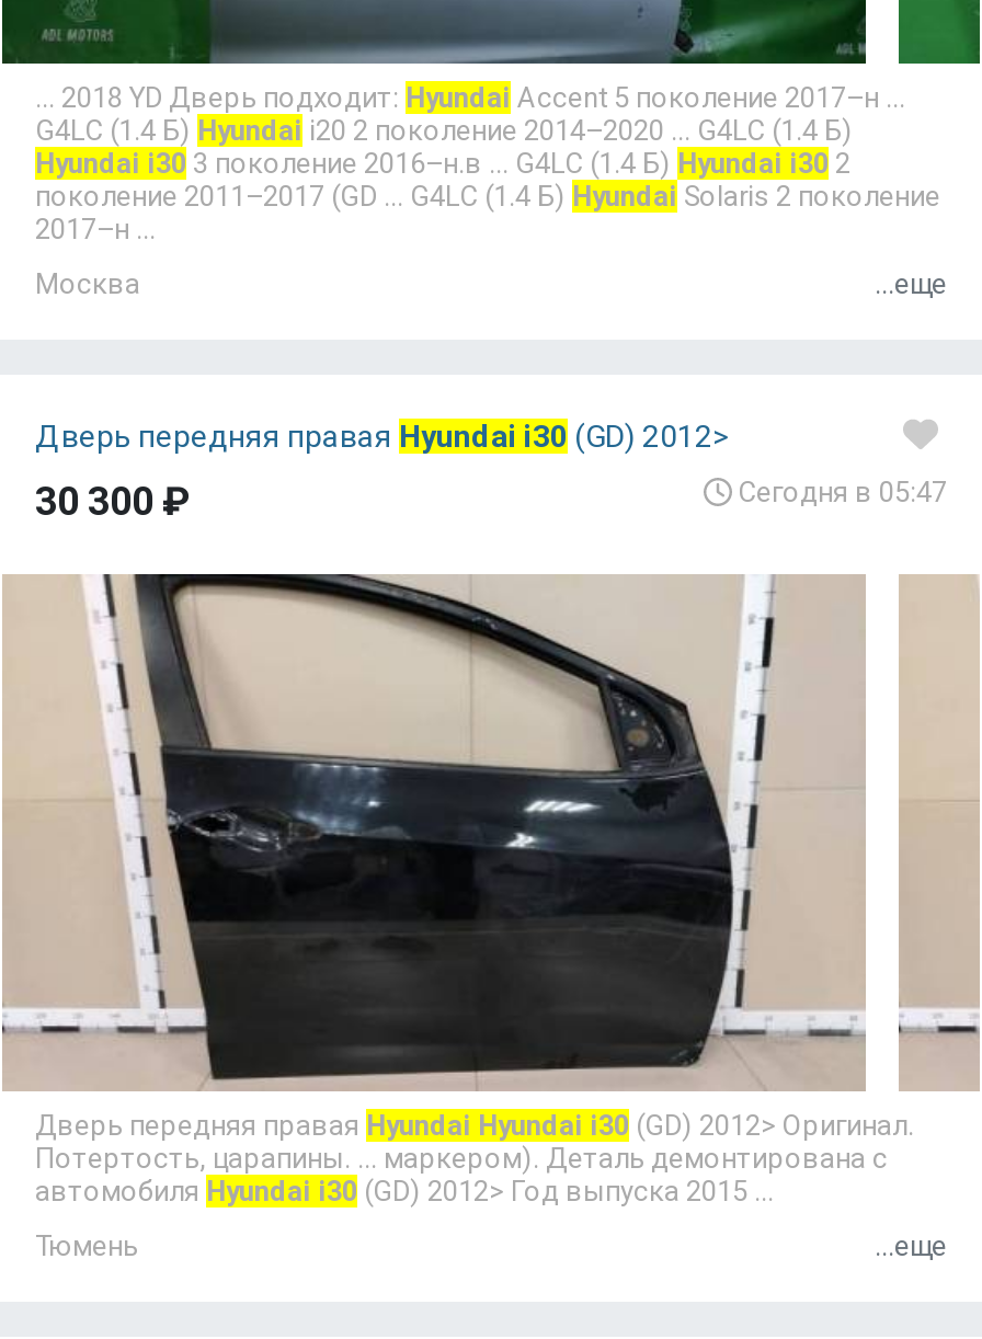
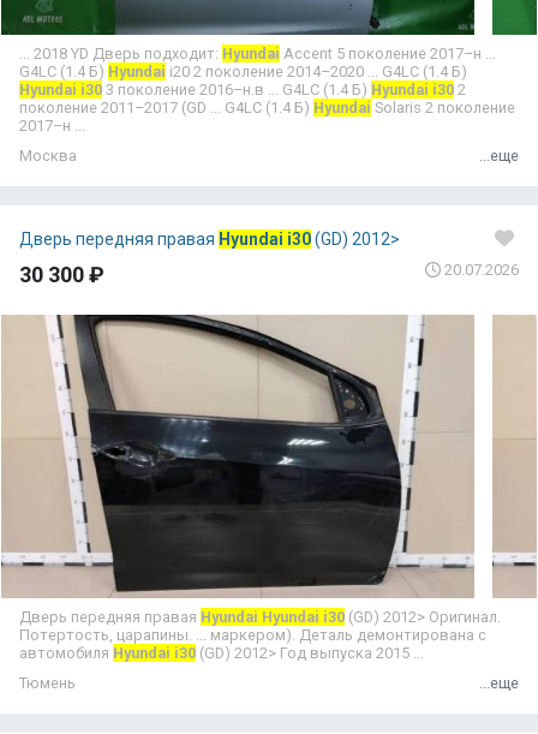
- Сегодня в 05:47
+ 20.07.2026
